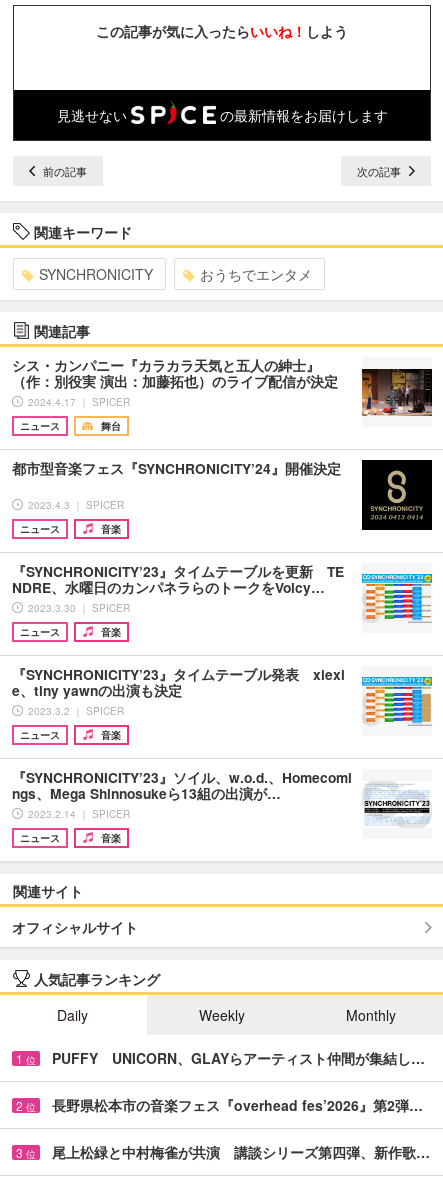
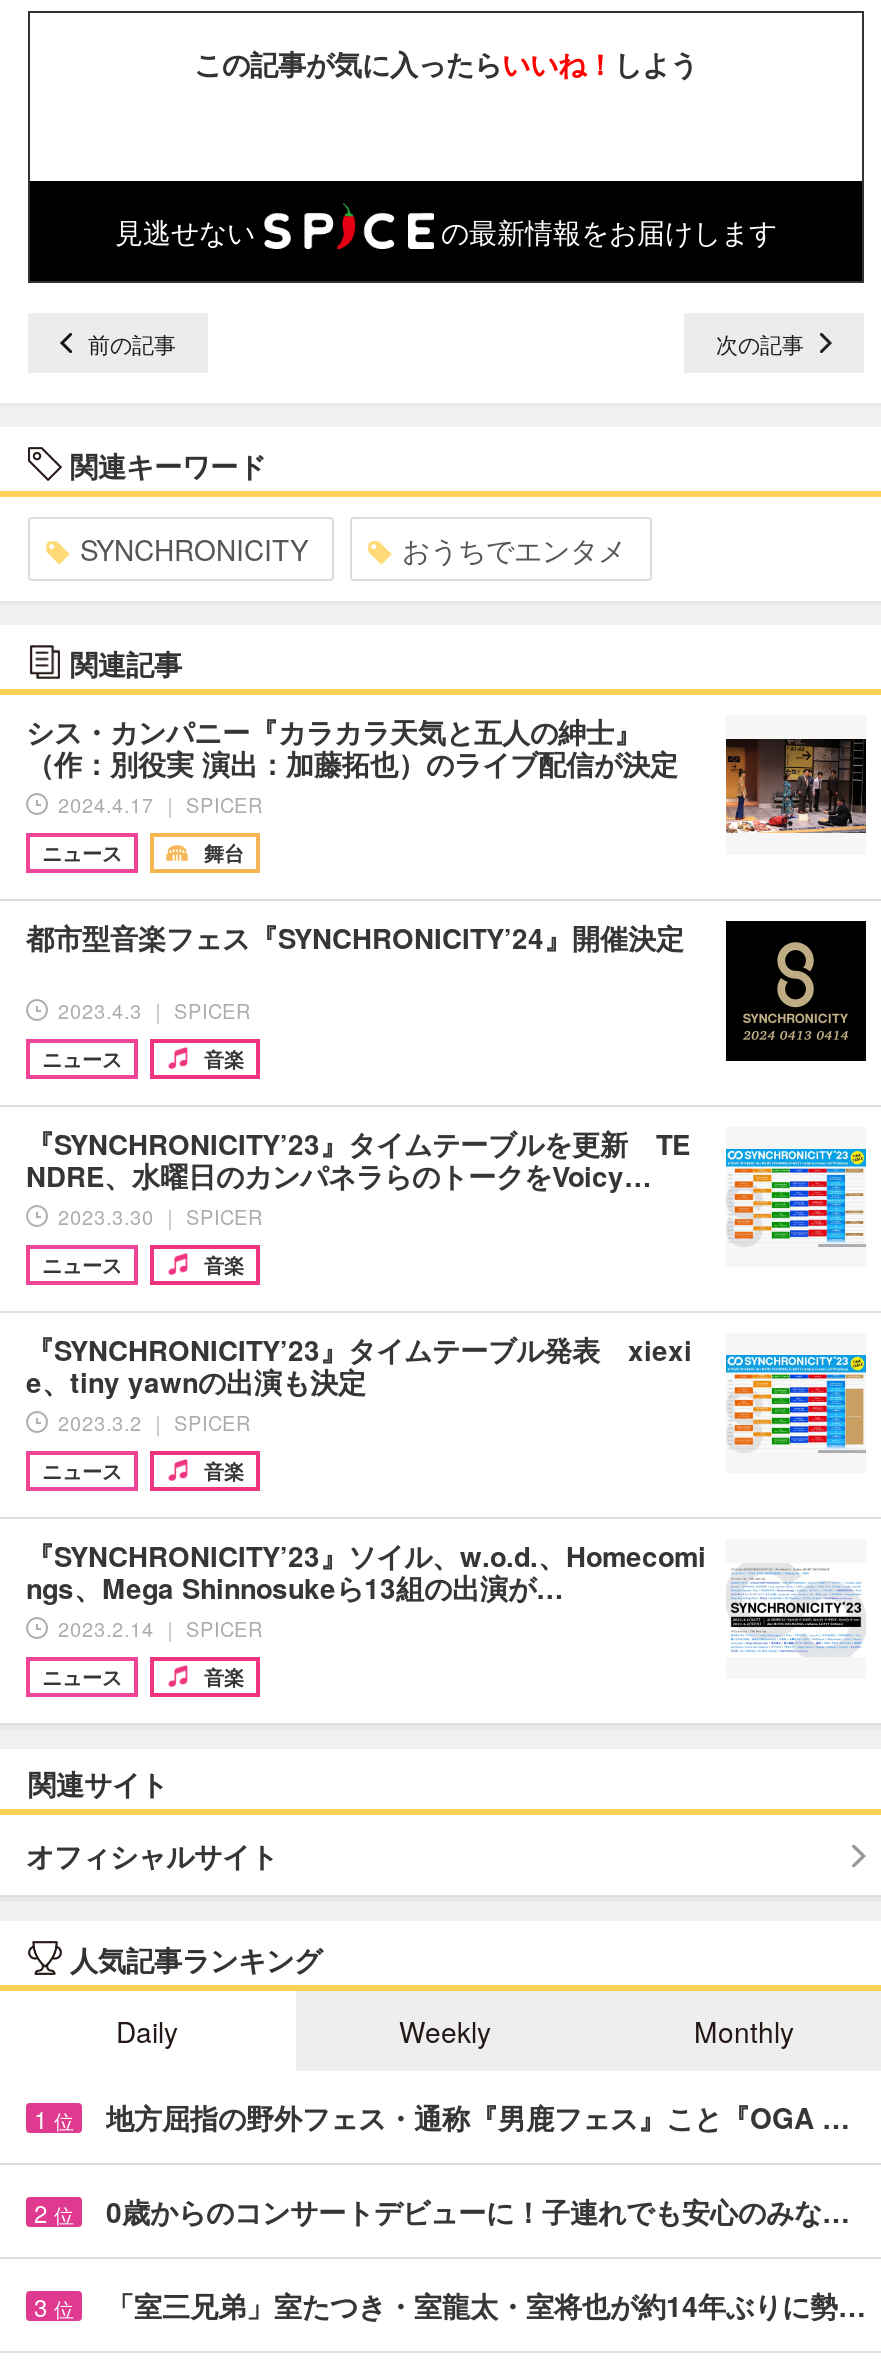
- PUFFY UNICORN、GLAYらアーティスト仲間が集結し…
+ 地方屈指の野外フェス・通称『男鹿フェス』こと『OGA …

- 長野県松本市の音楽フェス『overhead fes’2026』第2弾…
+ 0歳からのコンサートデビューに！子連れでも安心のみな…

- 尾上松緑と中村梅雀が共演 講談シリーズ第四弾、新作歌…
+ 「室三兄弟」室たつき・室龍太・室将也が約14年ぶりに勢…
